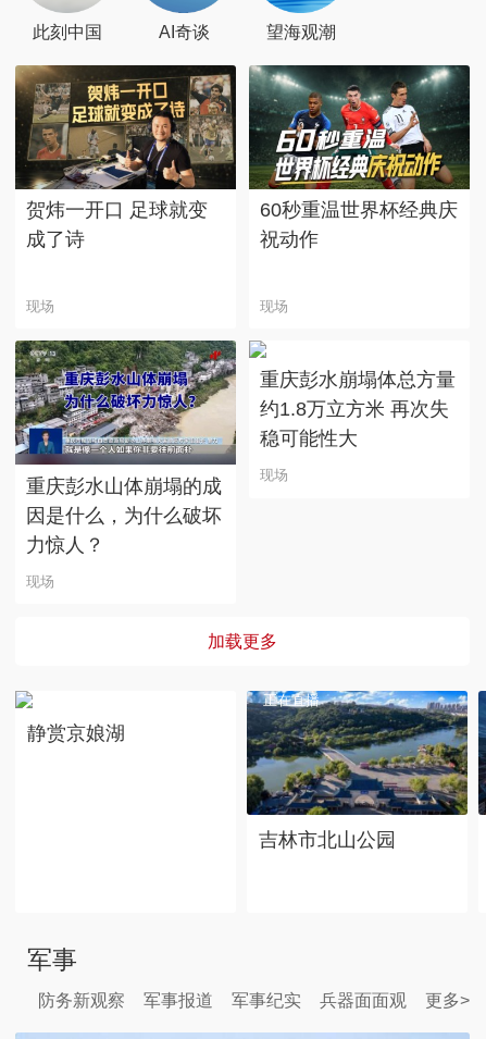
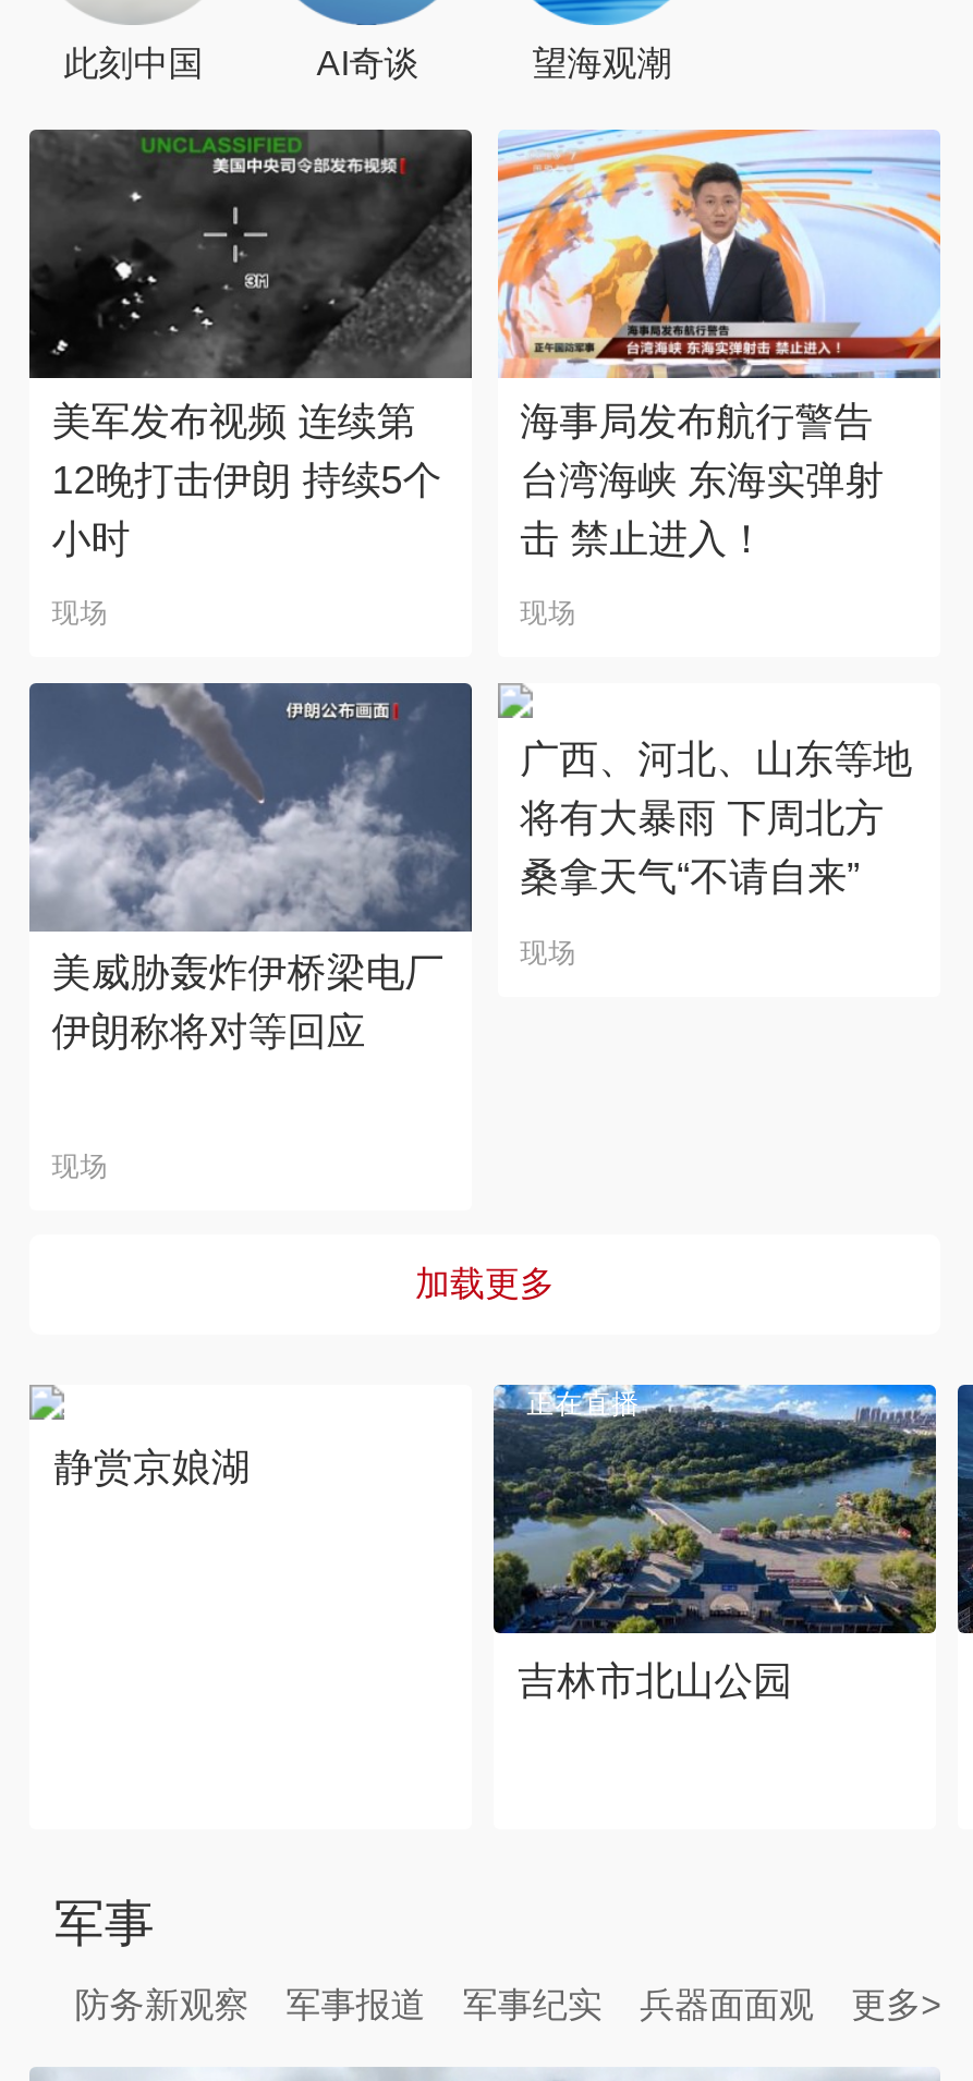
- [image]
- 贺炜一开口 足球就变
- 成了诗
+ [image]
+ 美军发布视频 连续第
+ 12晚打击伊朗 持续5个
+ 小时

- [image]
- 60秒重温世界杯经典庆
- 祝动作
+ [image]
+ 海事局发布航行警告
+ 台湾海峡 东海实弹射
+ 击 禁止进入！

- [image]
- 重庆彭水山体崩塌的成
- 因是什么，为什么破坏
- 力惊人？
+ [image]
+ 美威胁轰炸伊桥梁电厂
+ 伊朗称将对等回应

- 重庆彭水崩塌体总方量
- 约1.8万立方米 再次失
- 稳可能性大
+ 广西、河北、山东等地
+ 将有大暴雨 下周北方
+ 桑拿天气“不请自来”
